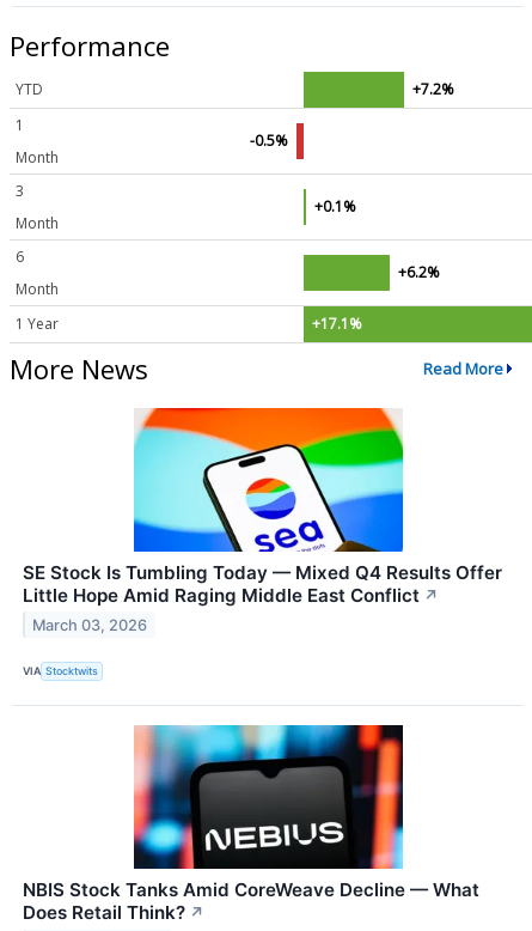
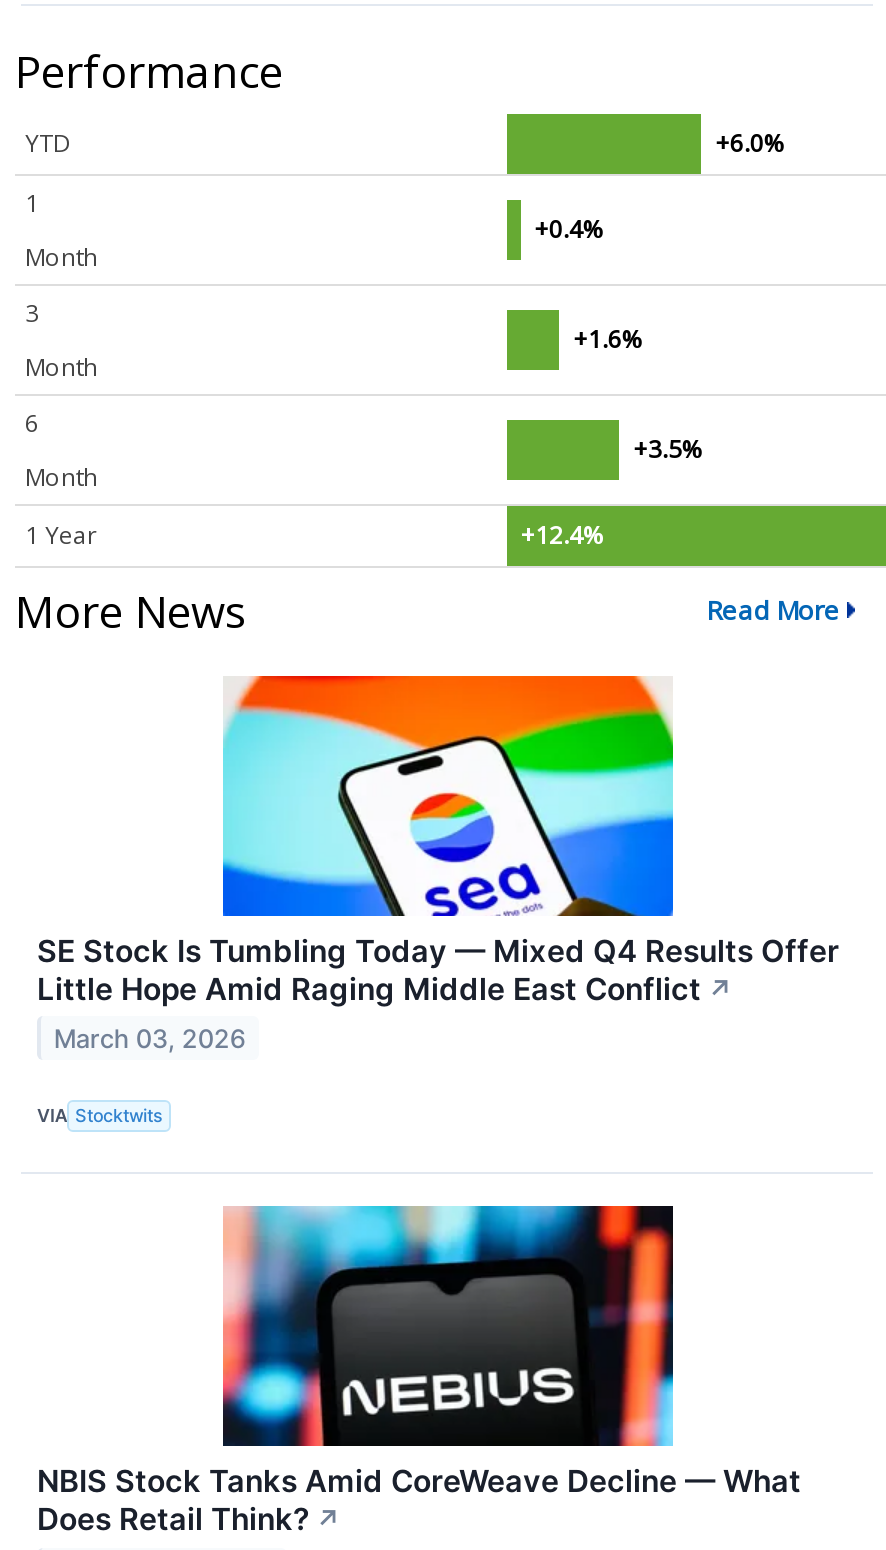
- +7.2%
+ +6.0%

- -0.5%
+ +0.4%

- +0.1%
+ +1.6%

- +6.2%
+ +3.5%

- +17.1%
+ +12.4%
